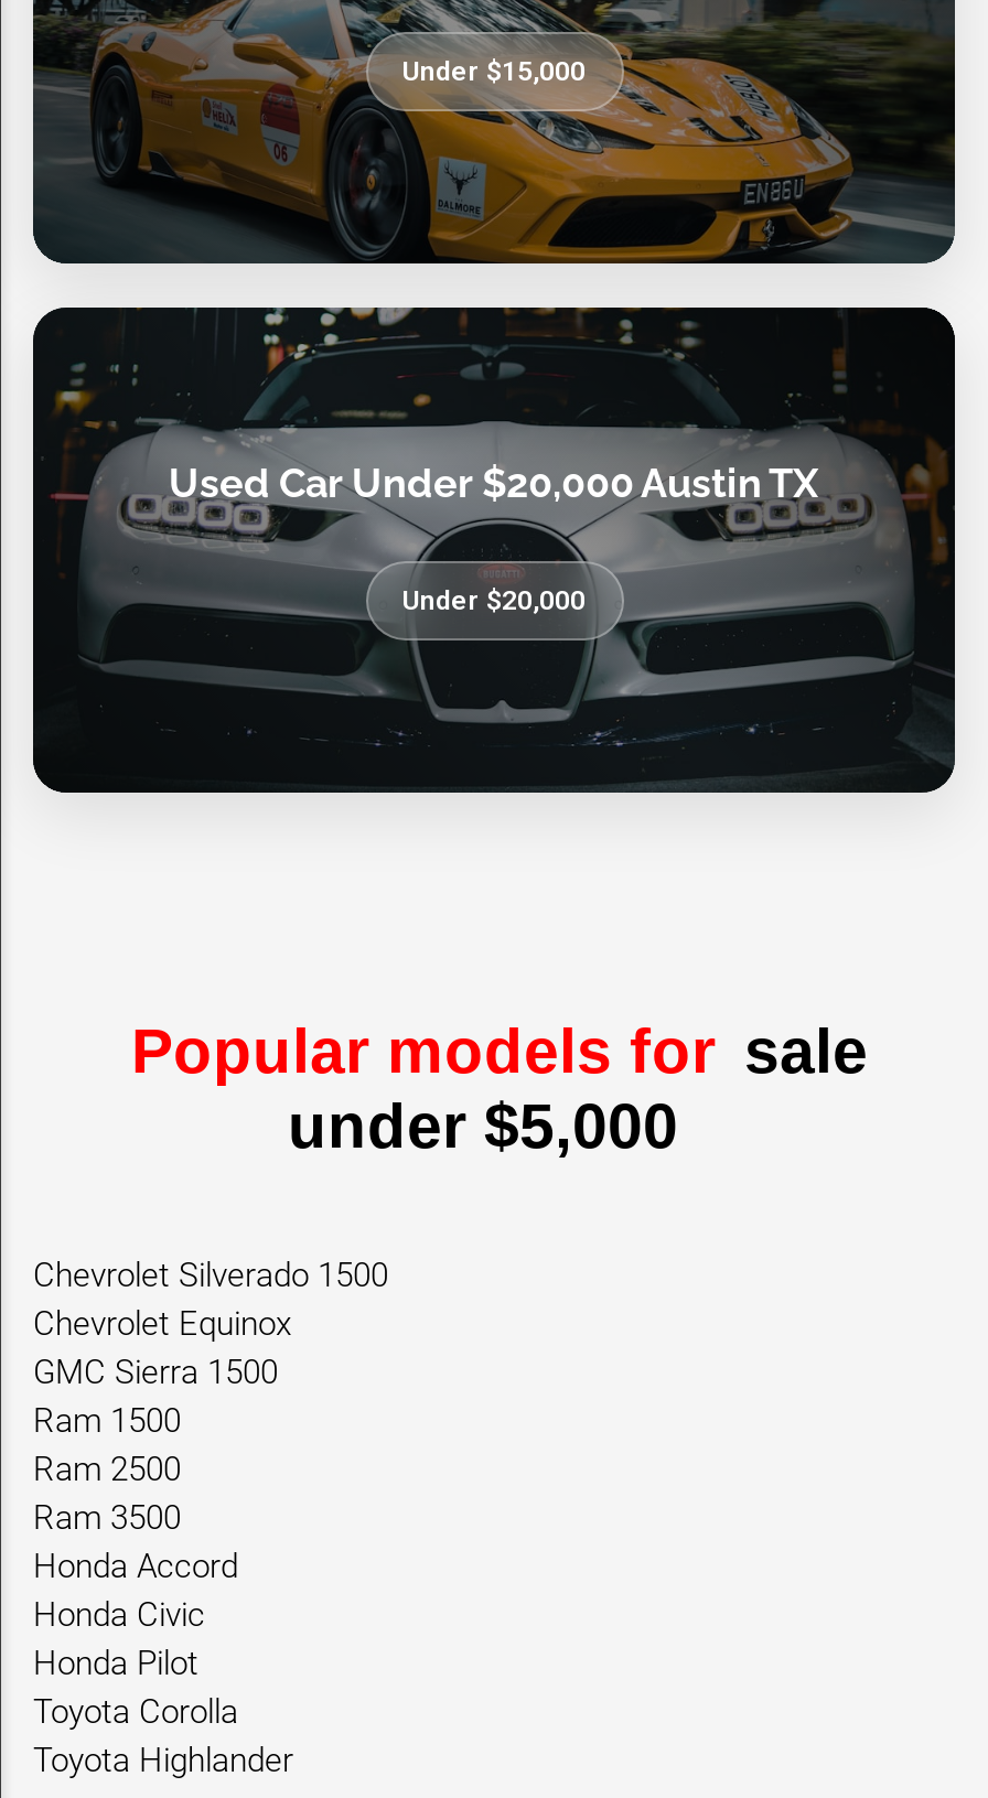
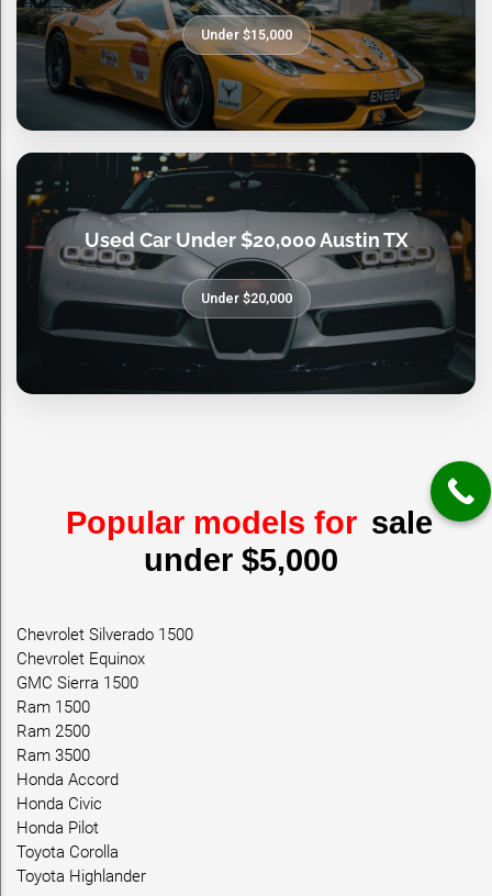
+ [image]
